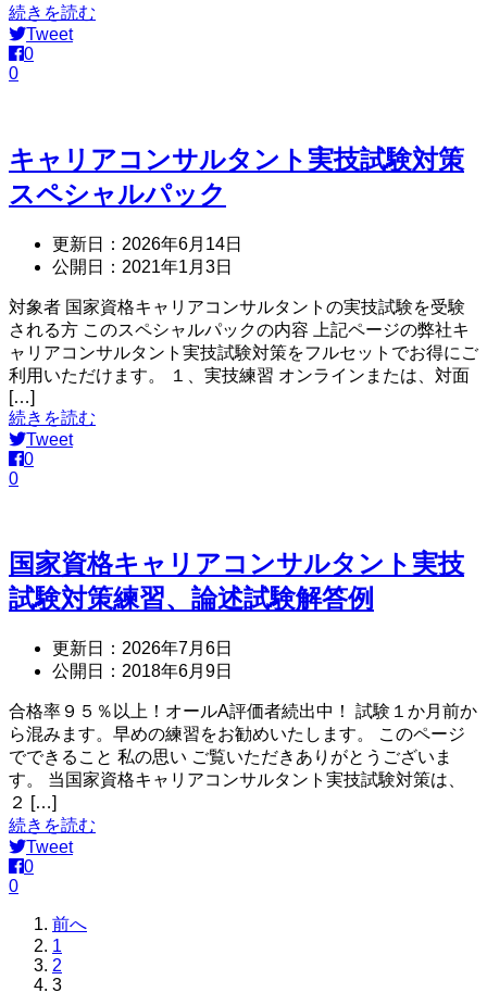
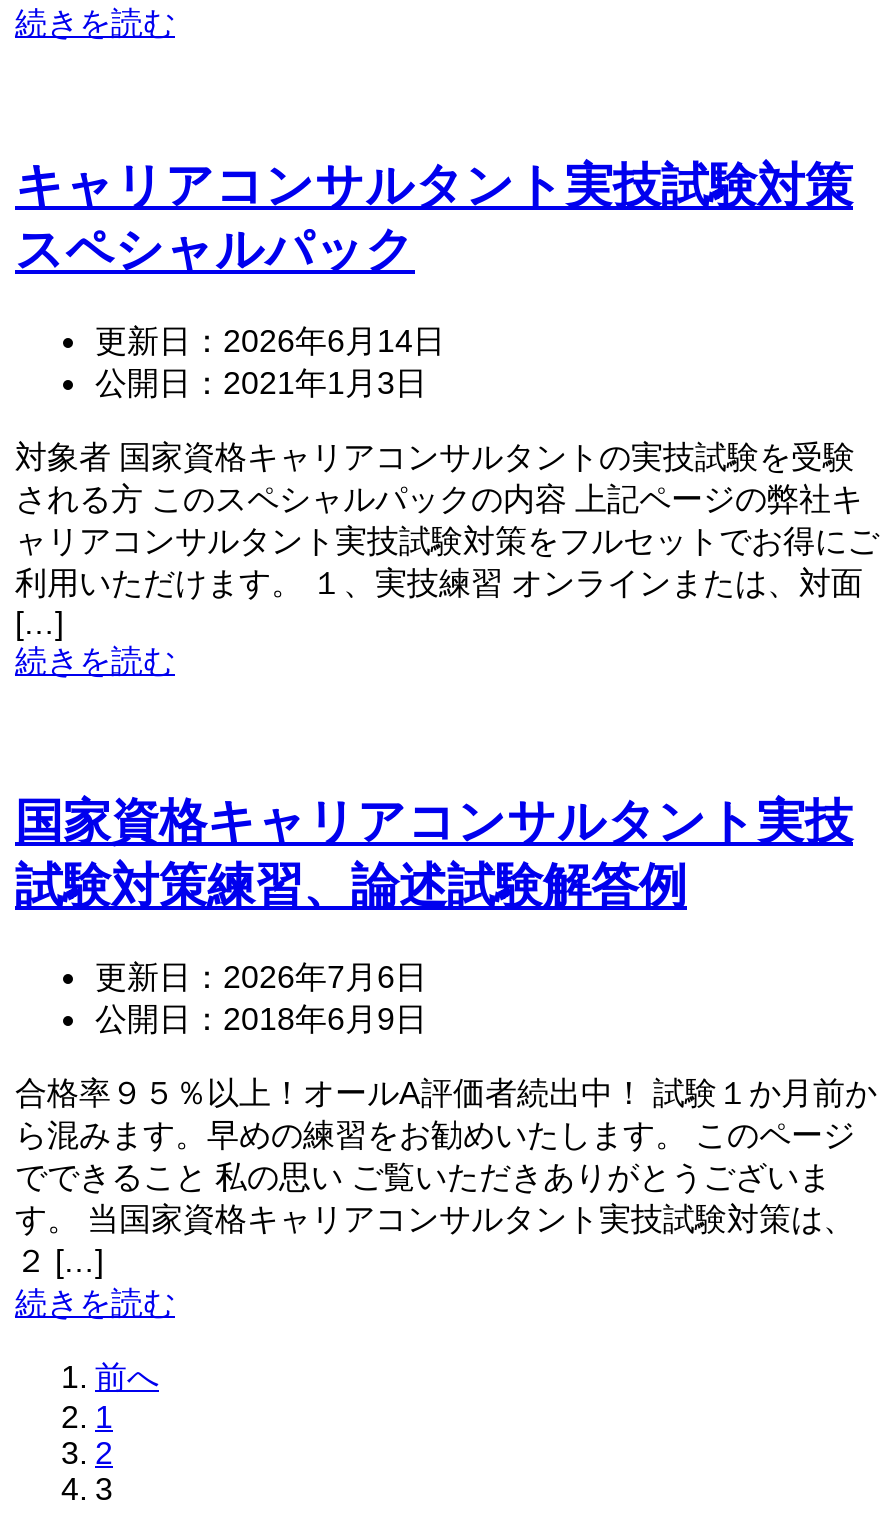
- Tweet
- 0
- 0

- Tweet
- 0
- 0

- Tweet
- 0
- 0
